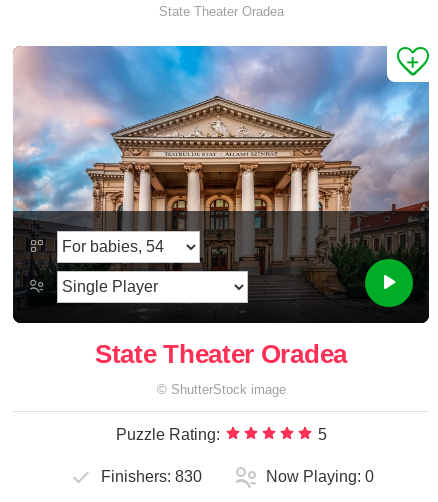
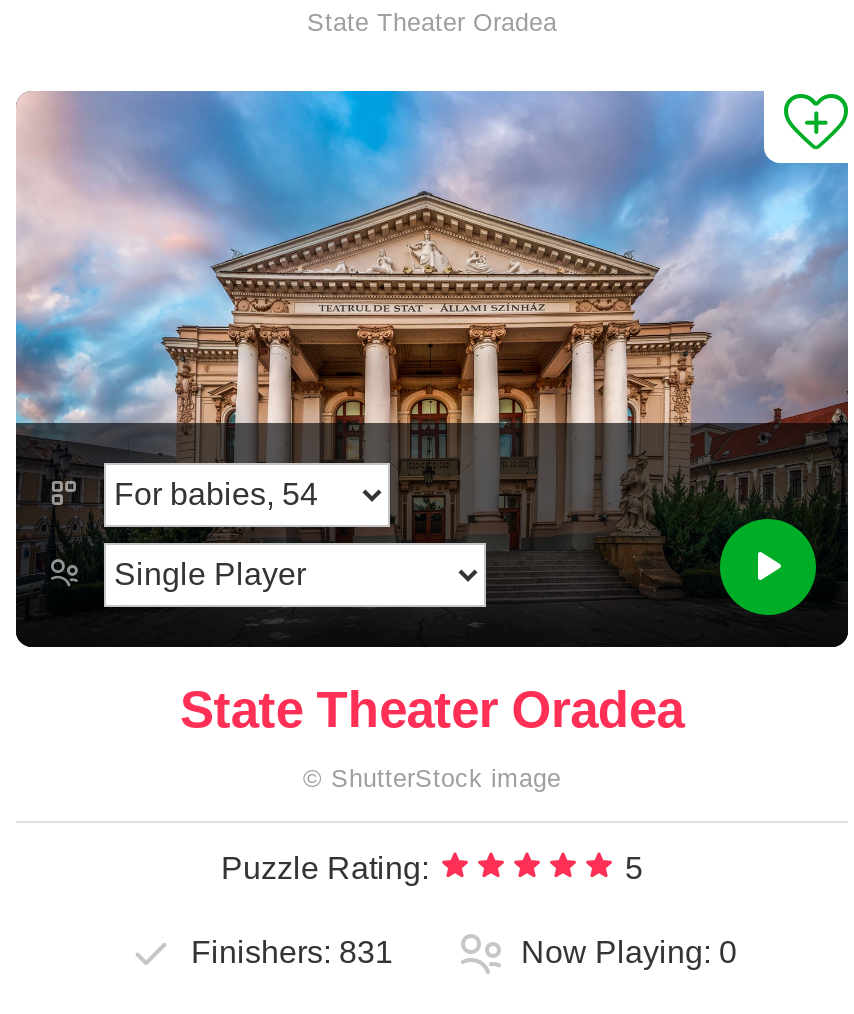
- Finishers: 830
+ Finishers: 831
